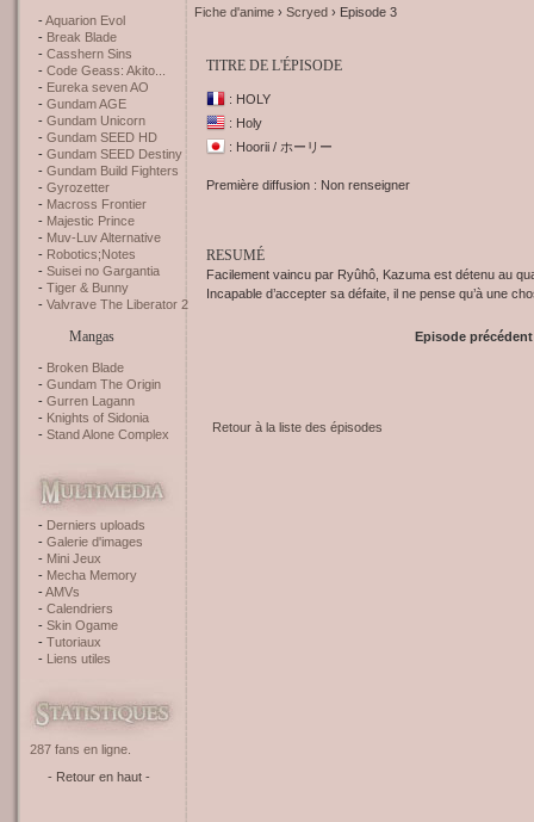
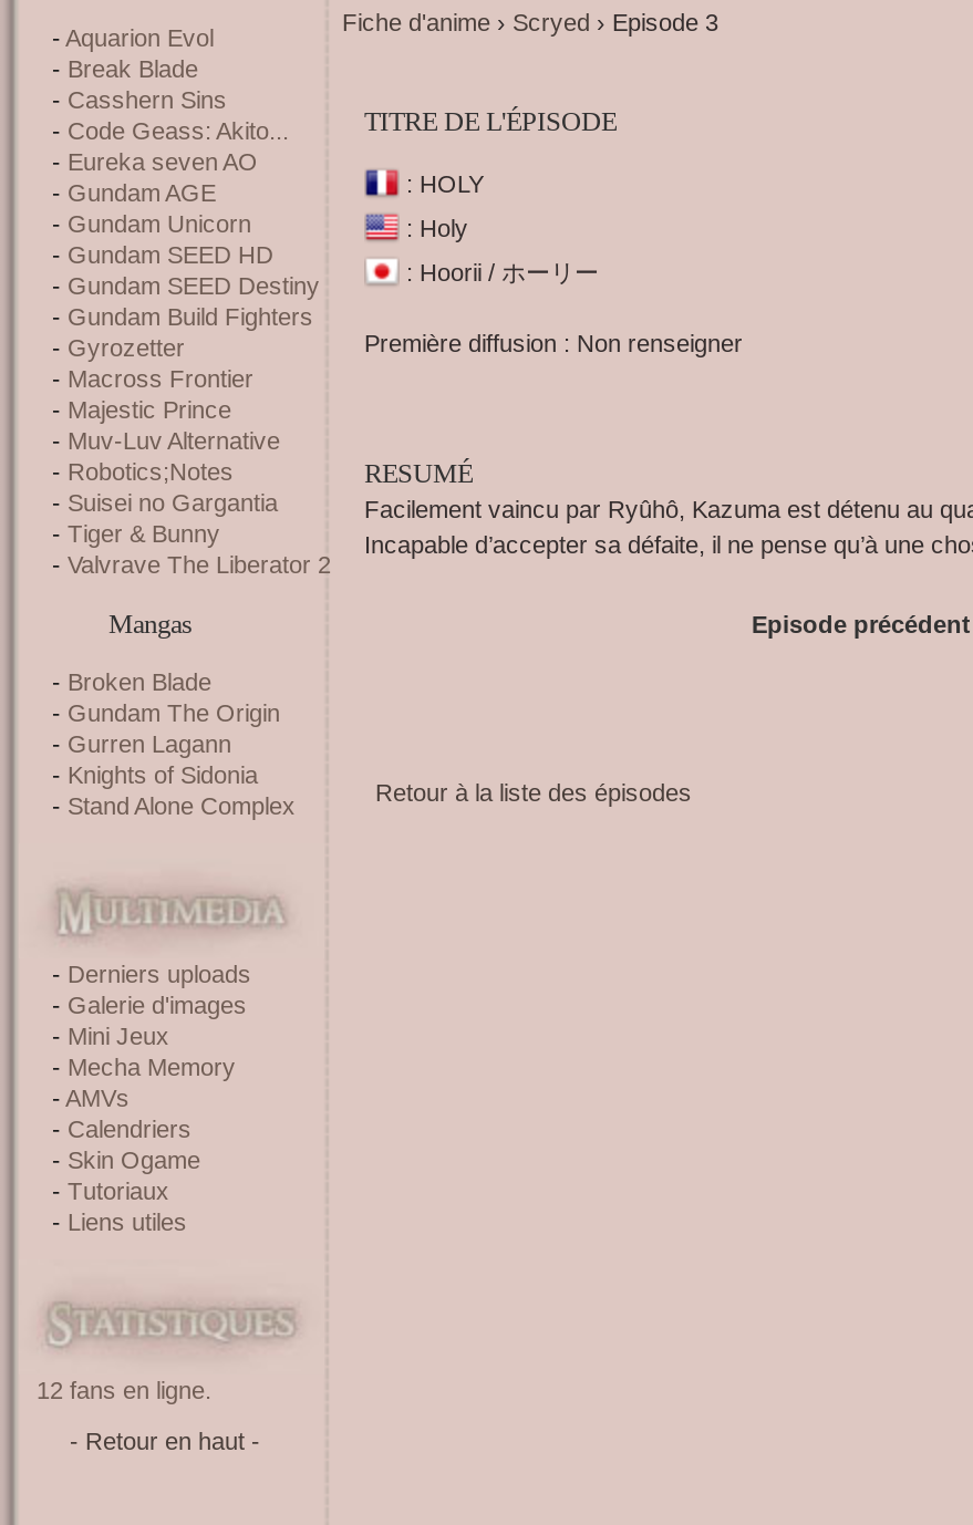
- 287 fans en ligne.
+ 12 fans en ligne.
